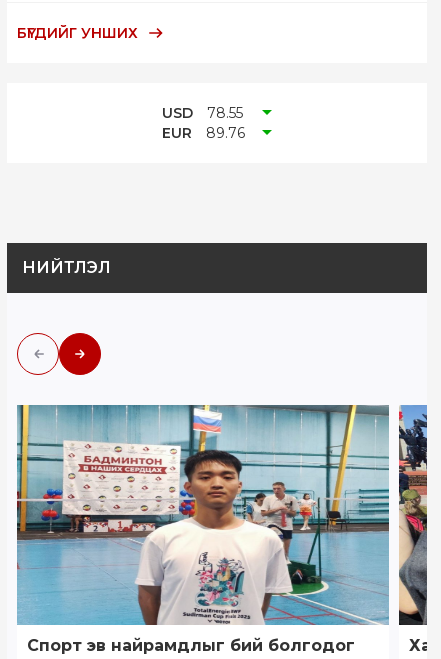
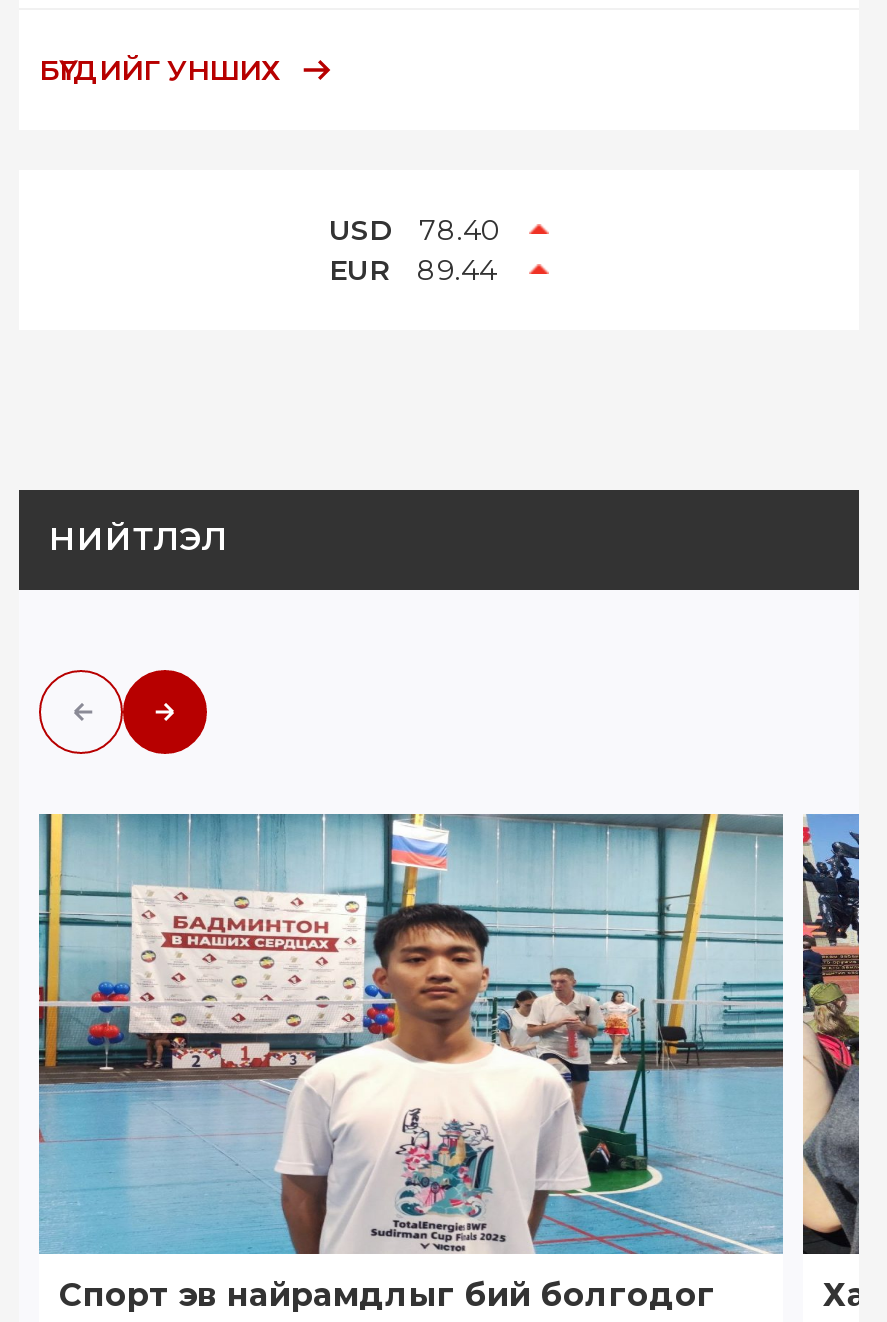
- USD 78.55
+ USD 78.40

- EUR 89.76
+ EUR 89.44
